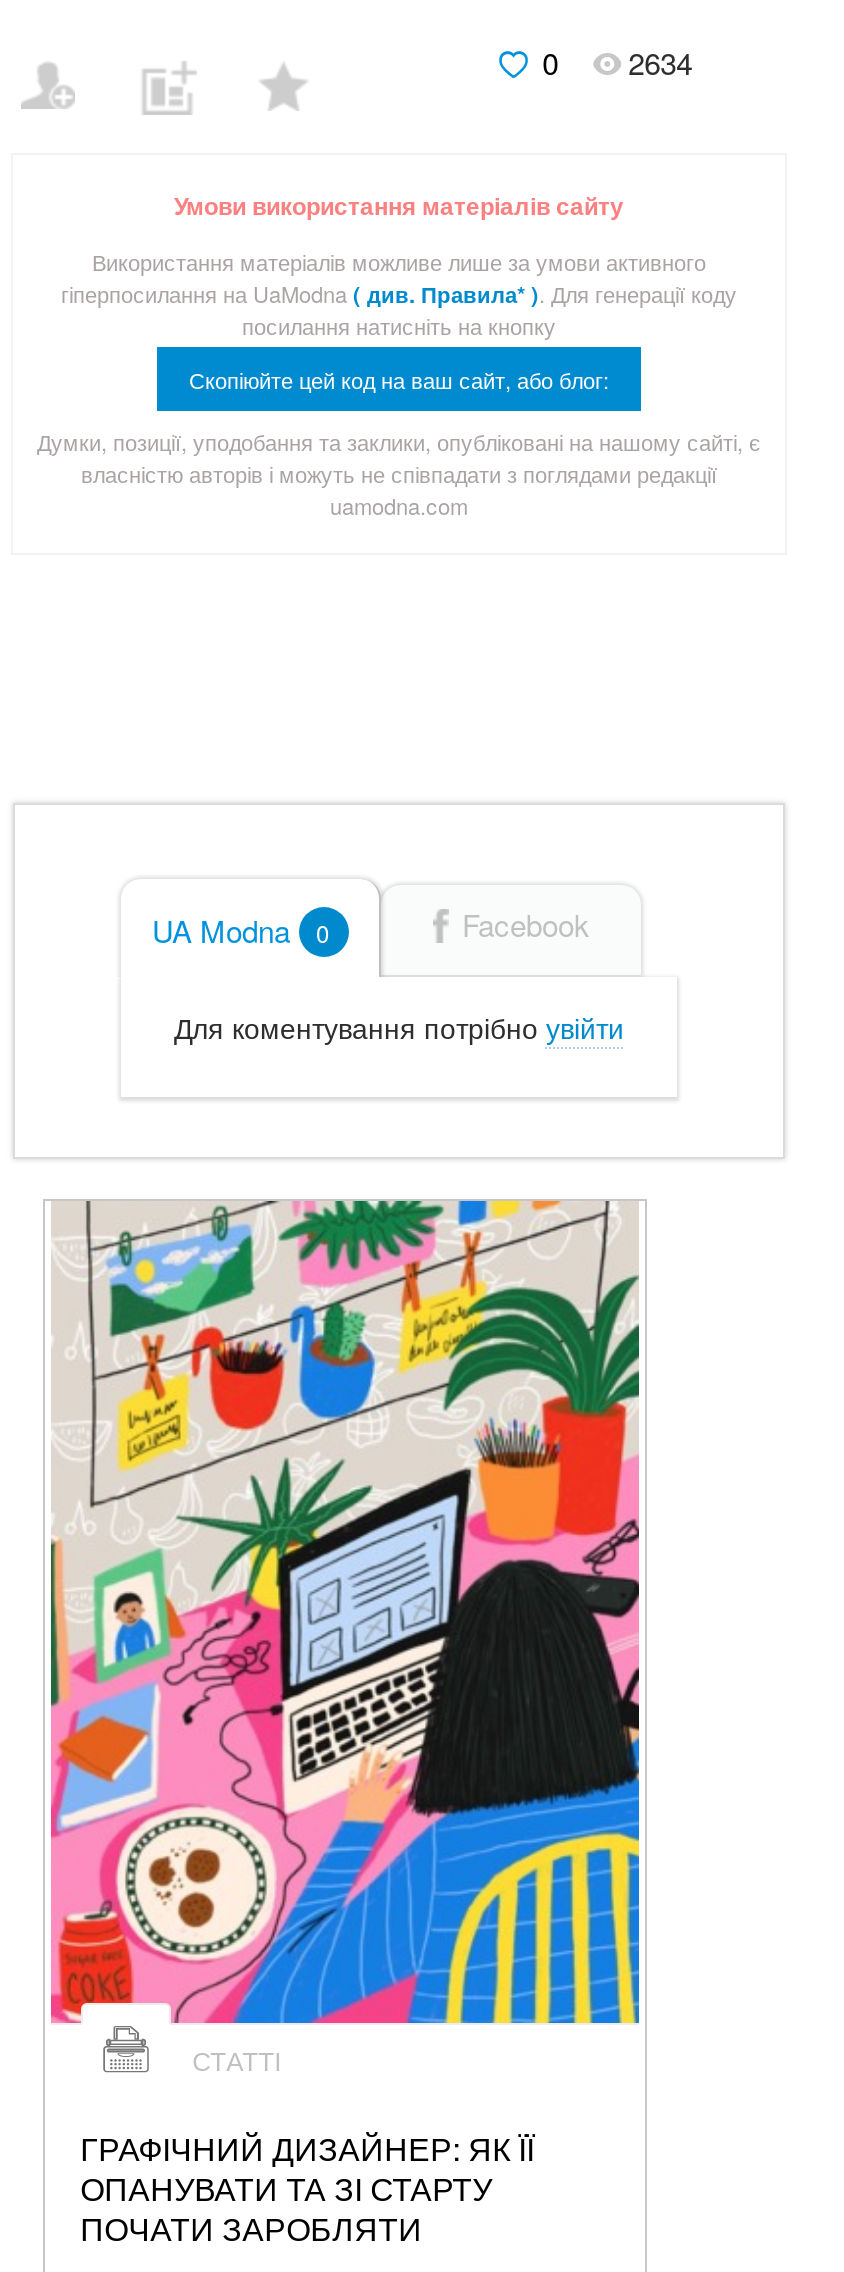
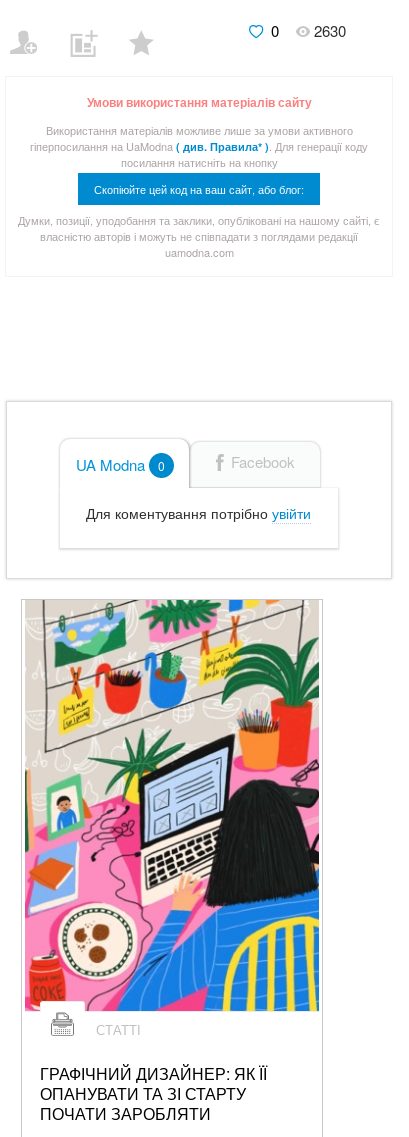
- 0 2634
+ 0 2630
